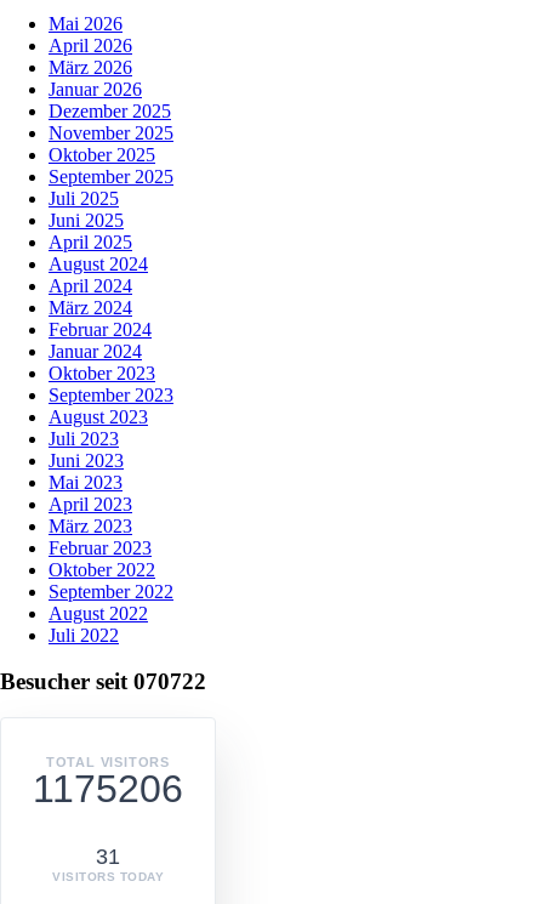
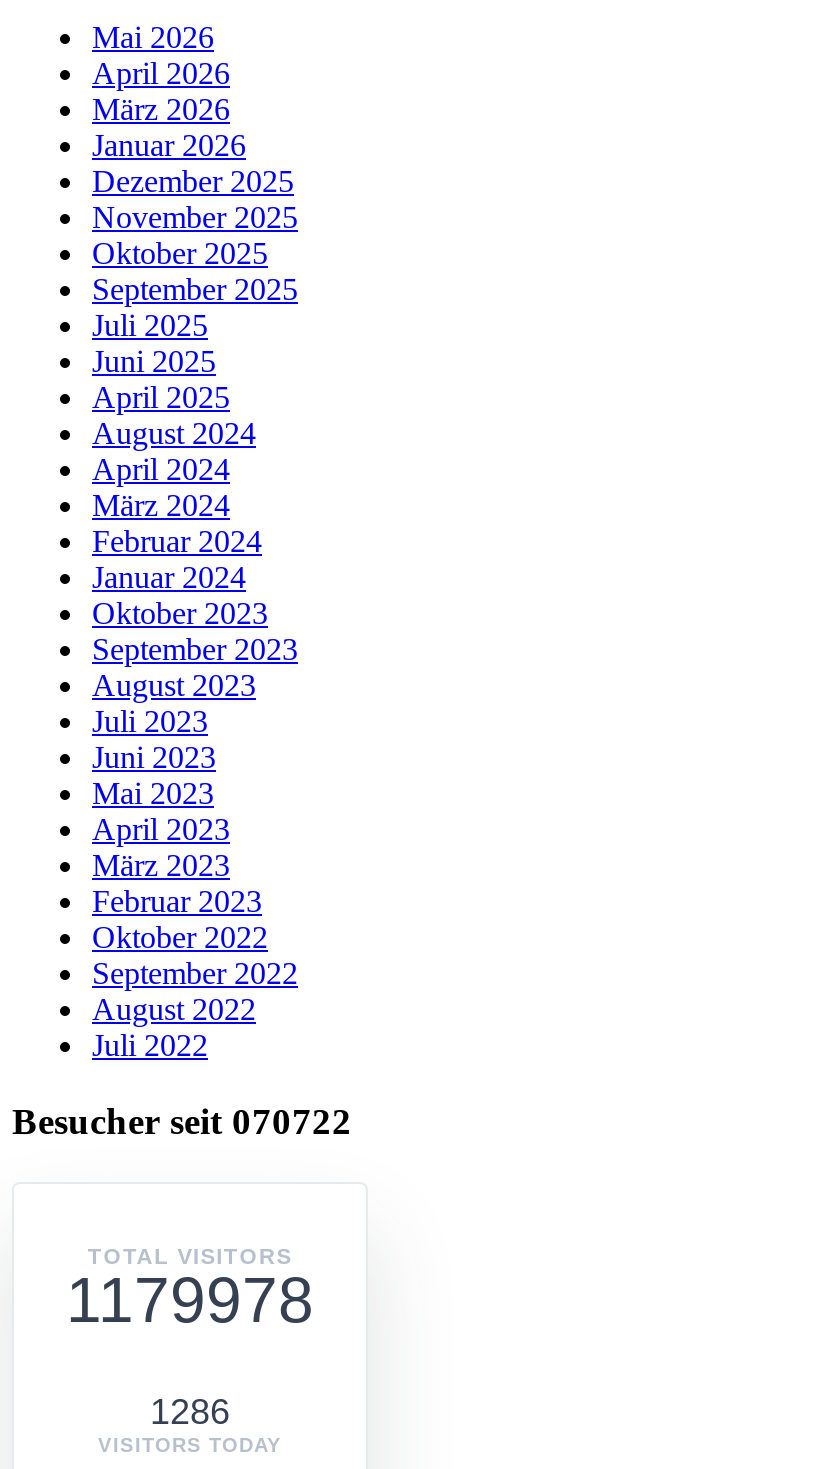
- 1175206
+ 1179978

- 31
+ 1286
